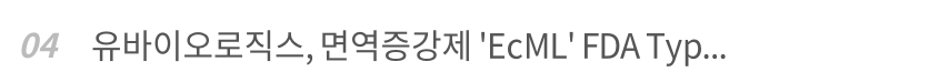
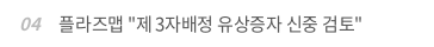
- 유바이오로직스, 면역증강제 'EcML' FDA Typ...
+ 플라즈맵 "제 3자배정 유상증자 신중 검토"
